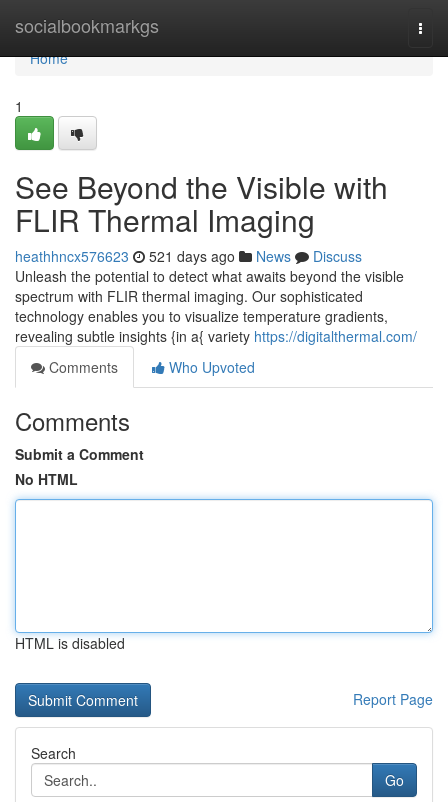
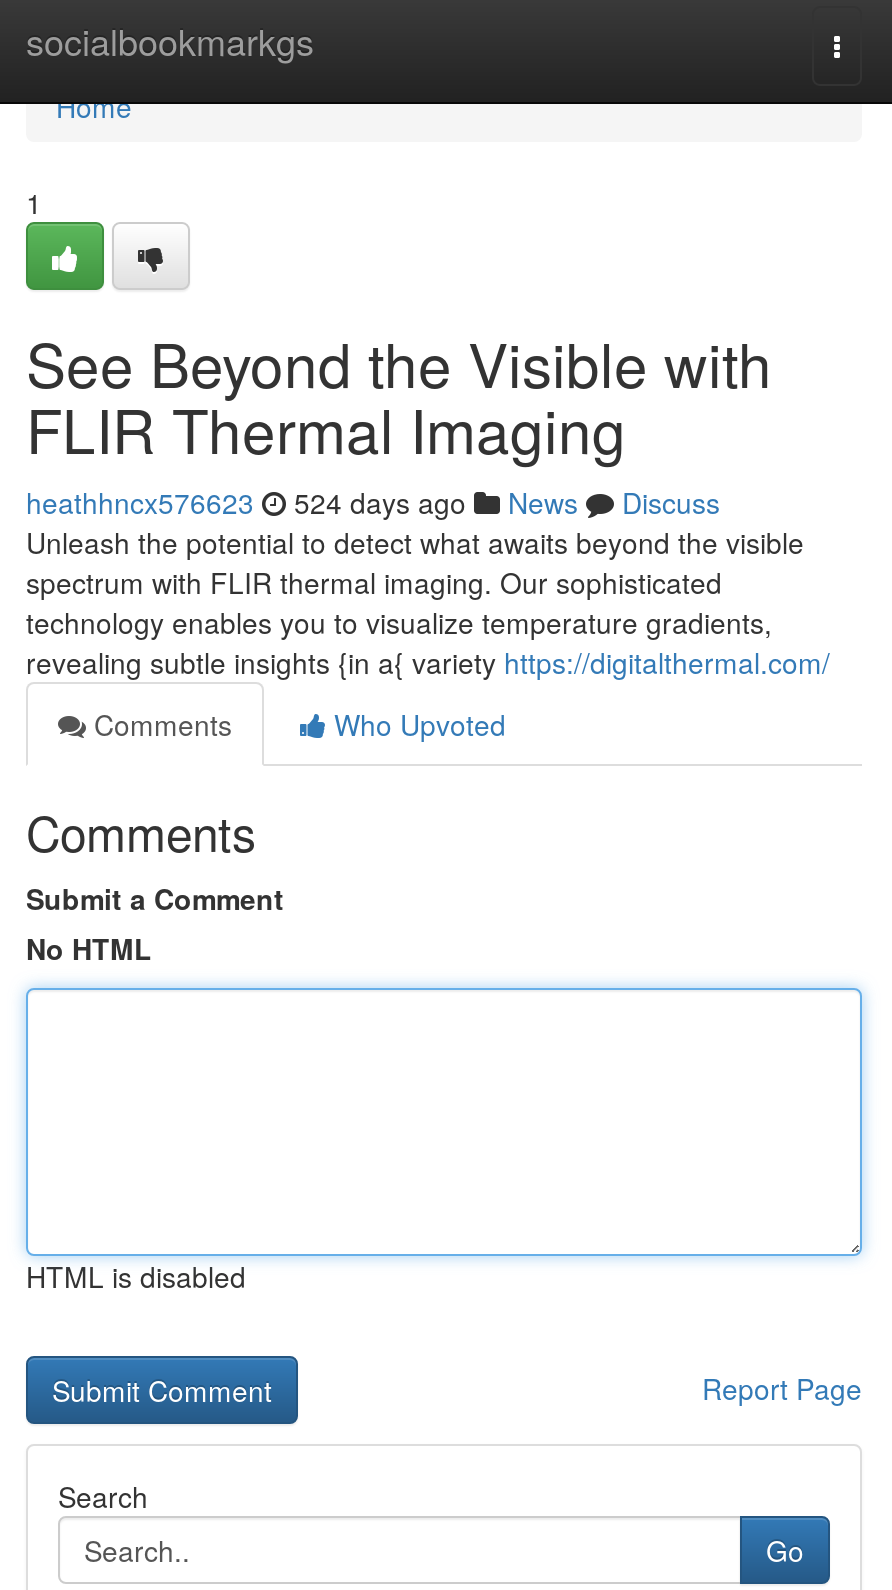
- heathhncx576623 521 days ago News Discuss
+ heathhncx576623 524 days ago News Discuss
